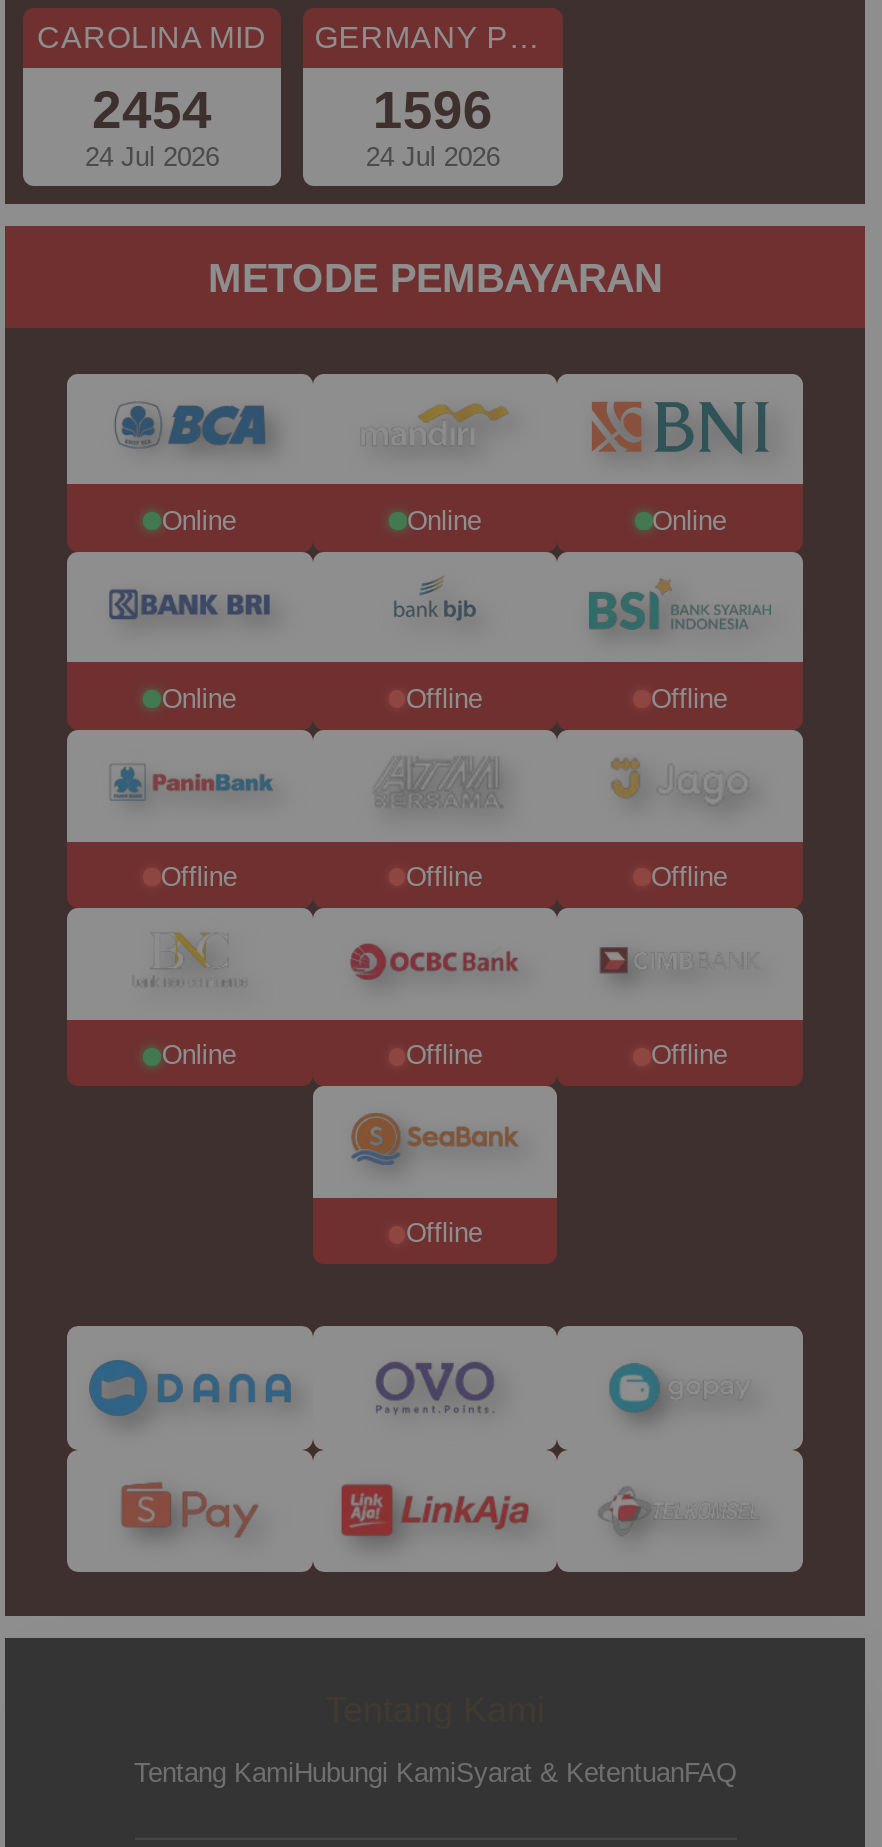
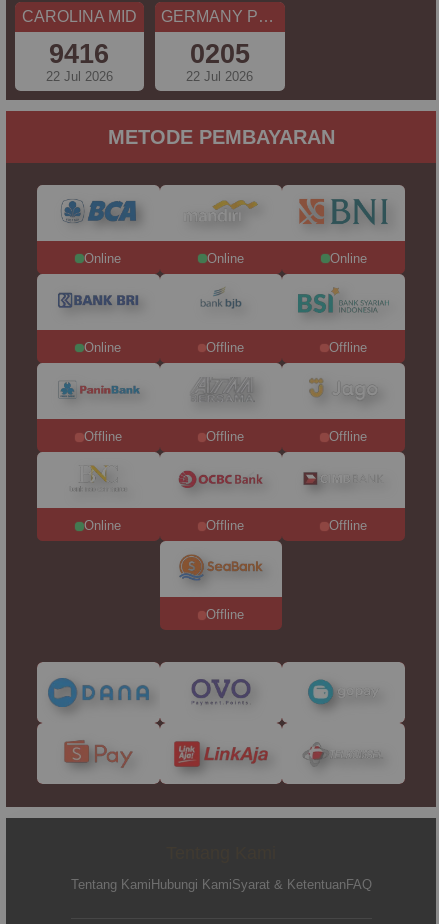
- 2454
+ 9416

- 1596
+ 0205

- 24 Jul 2026
+ 22 Jul 2026

- 24 Jul 2026
+ 22 Jul 2026
